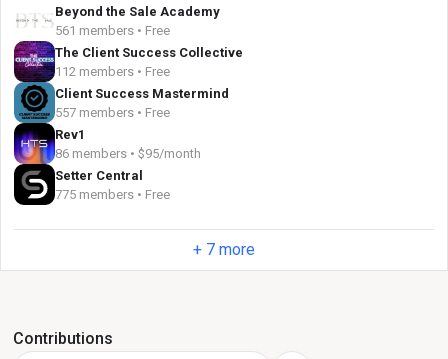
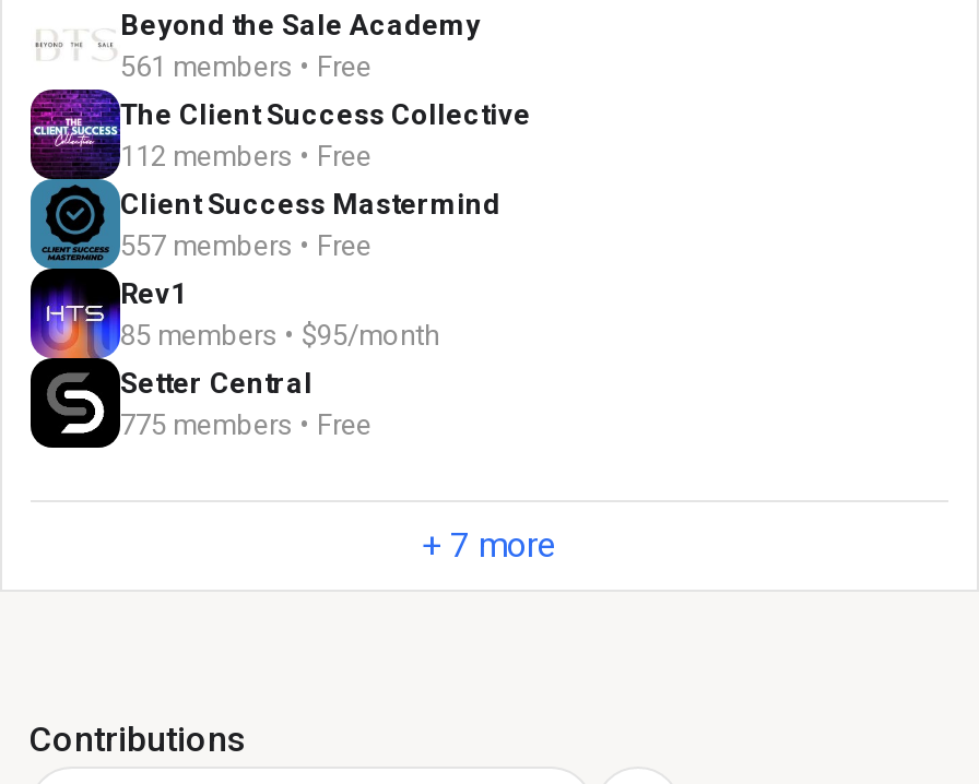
- 86 members • $95/month
+ 85 members • $95/month
